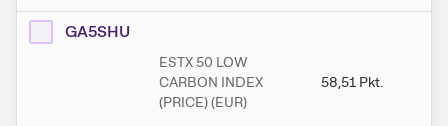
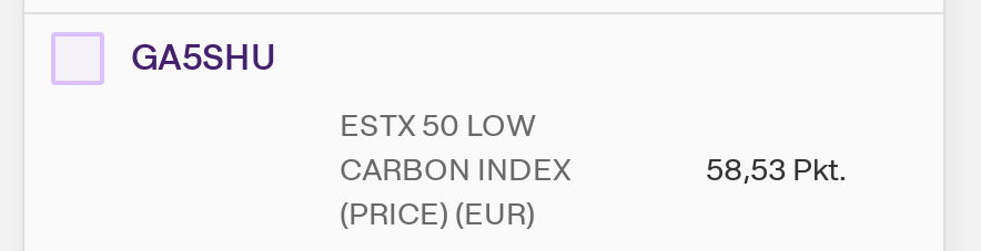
- 58,51 Pkt.
+ 58,53 Pkt.
